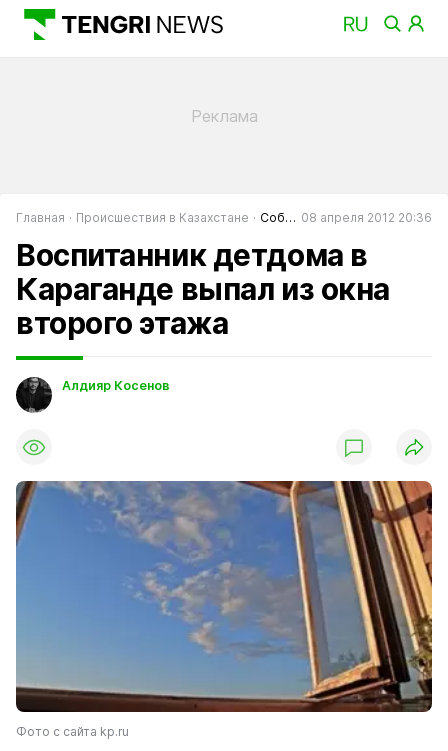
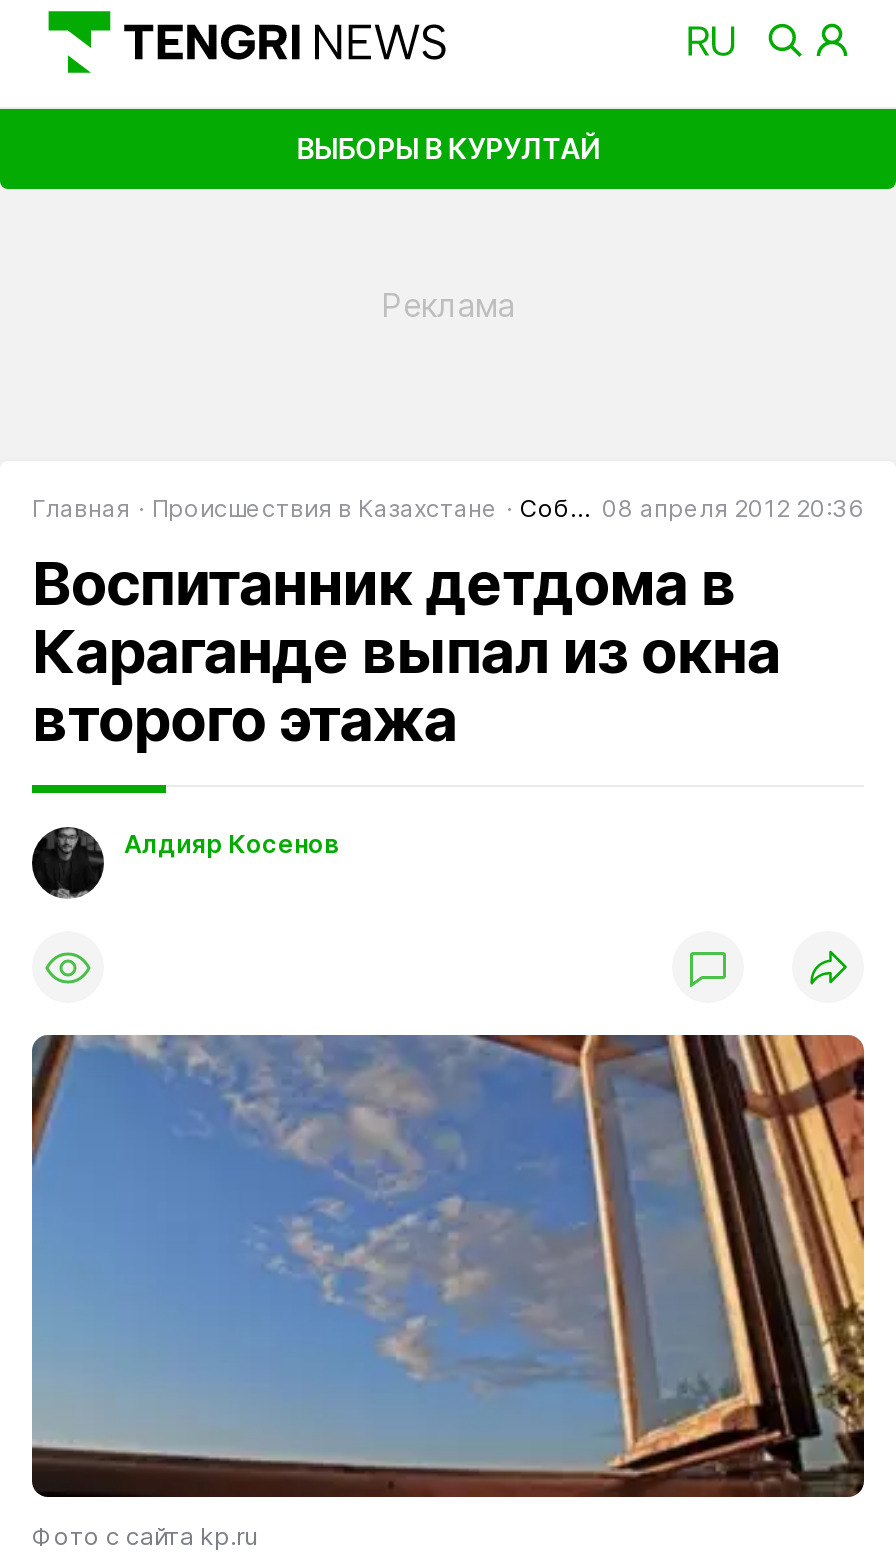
+ ВЫБОРЫ В КУРУЛТАЙ
